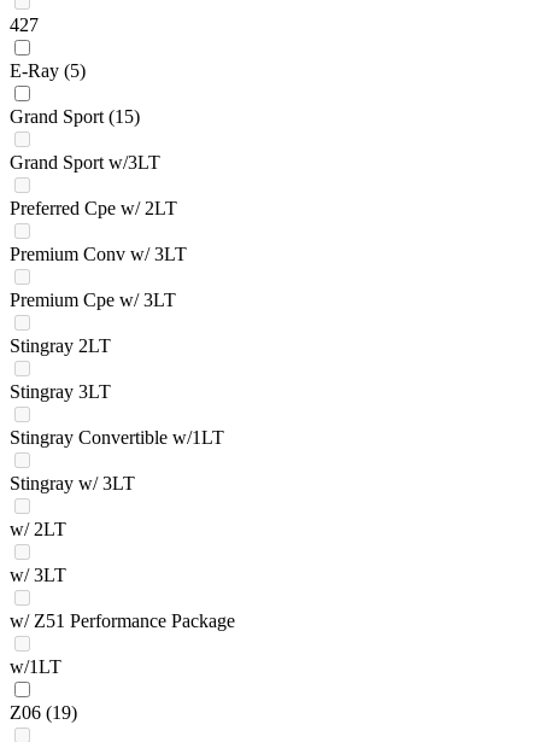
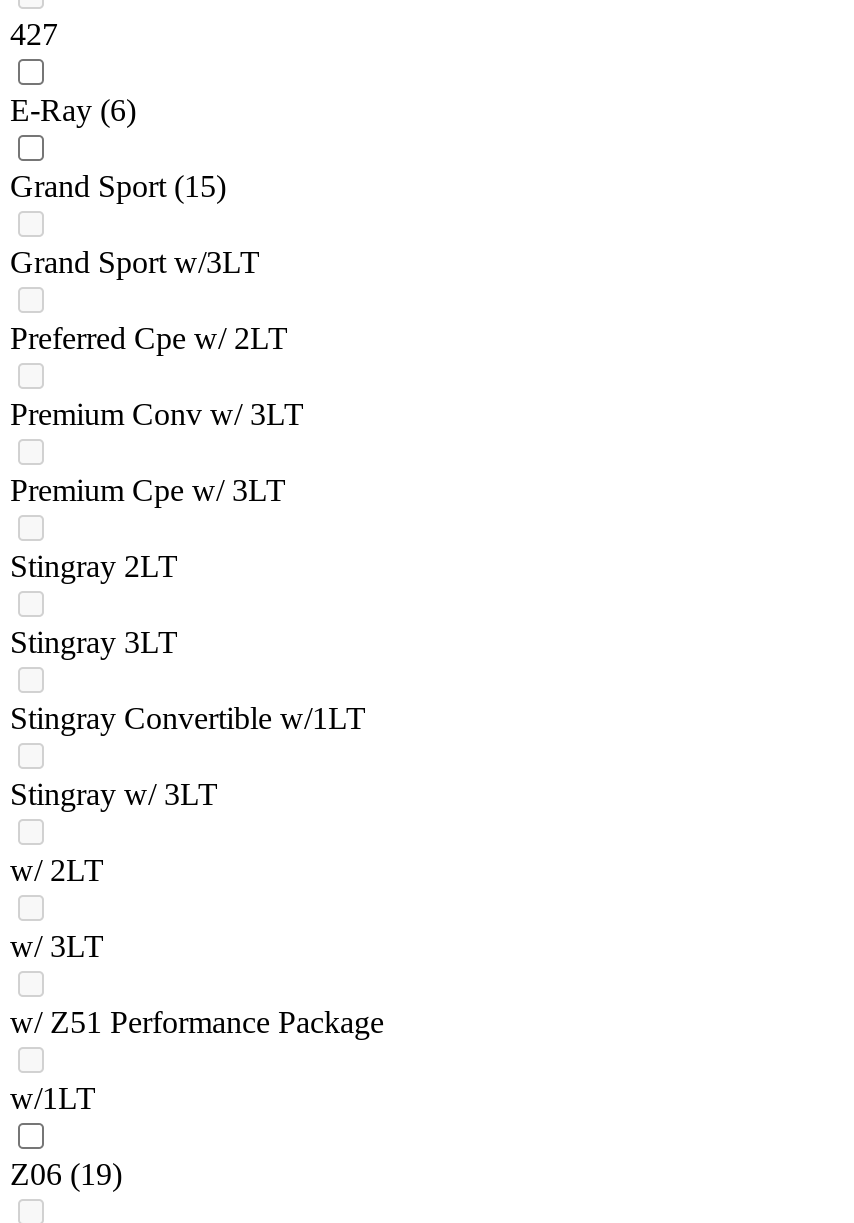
- E-Ray (5)
+ E-Ray (6)
